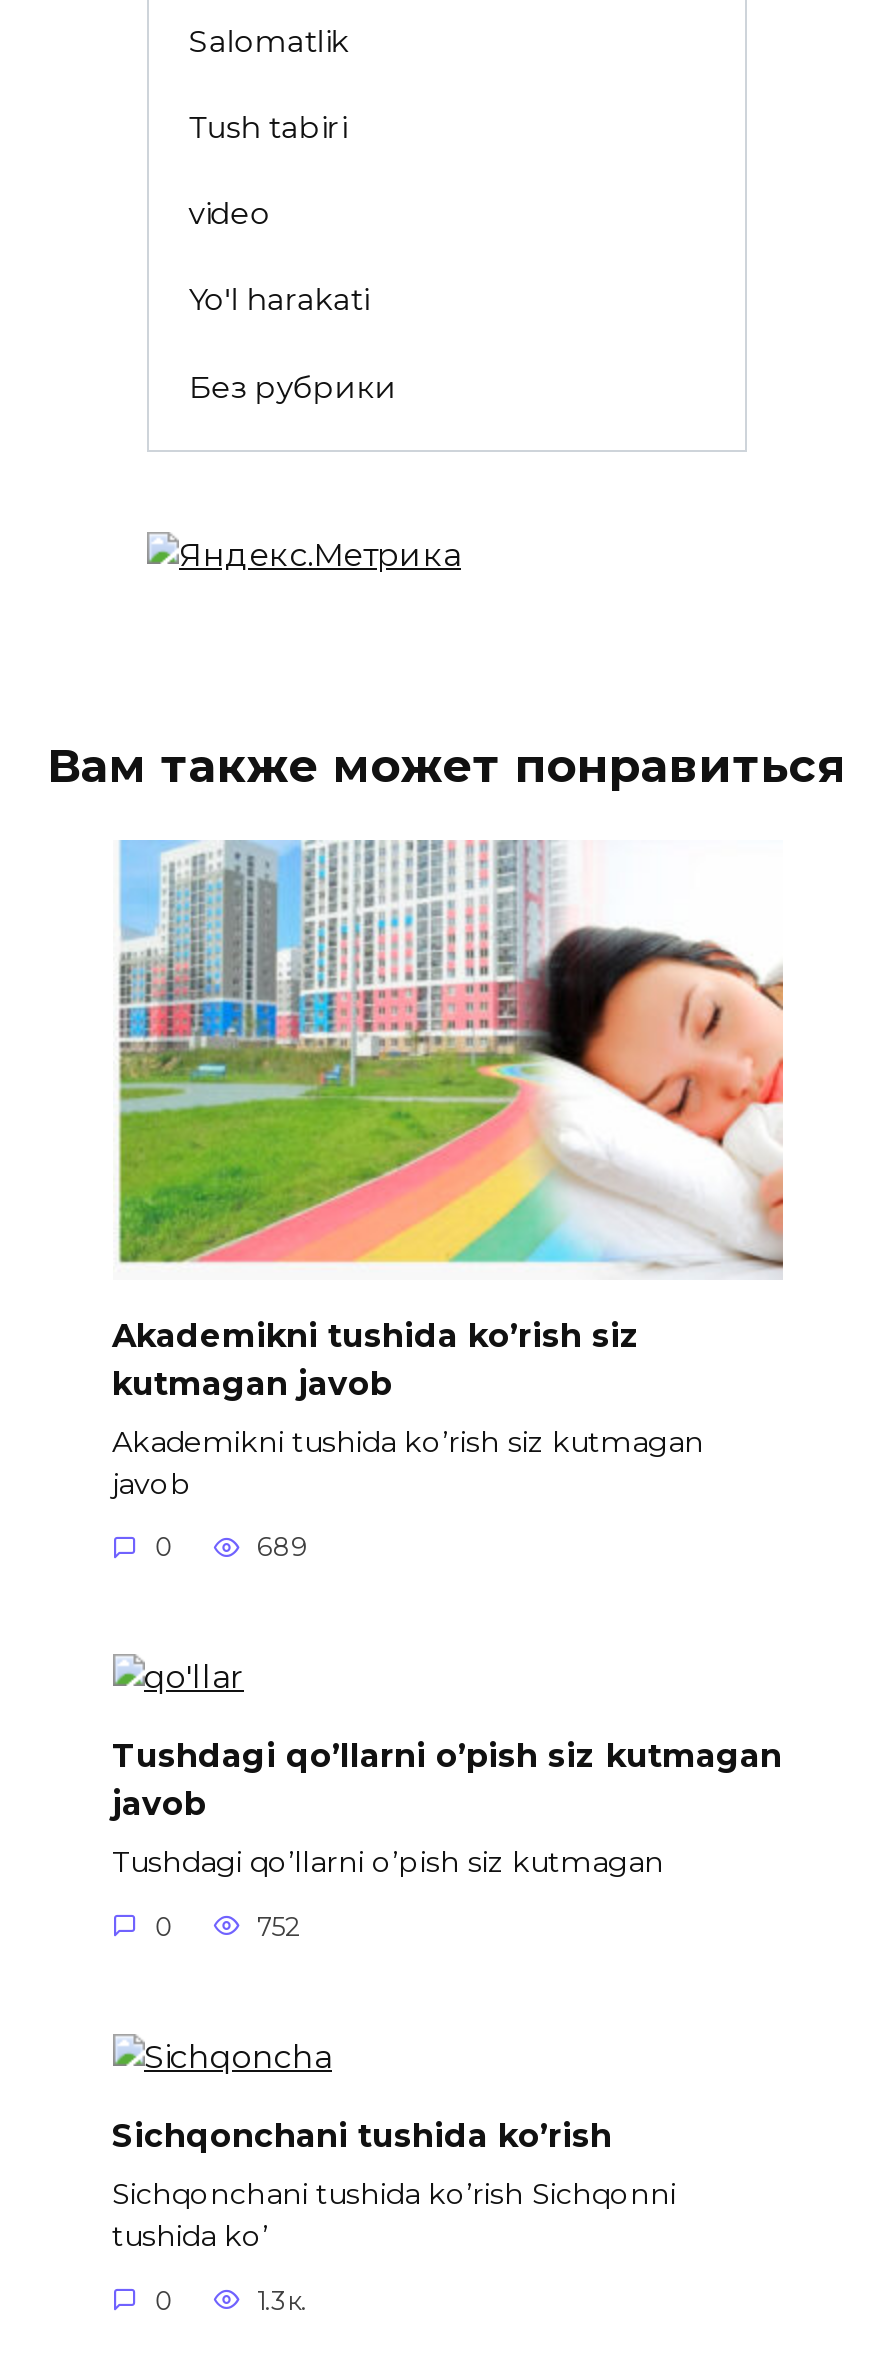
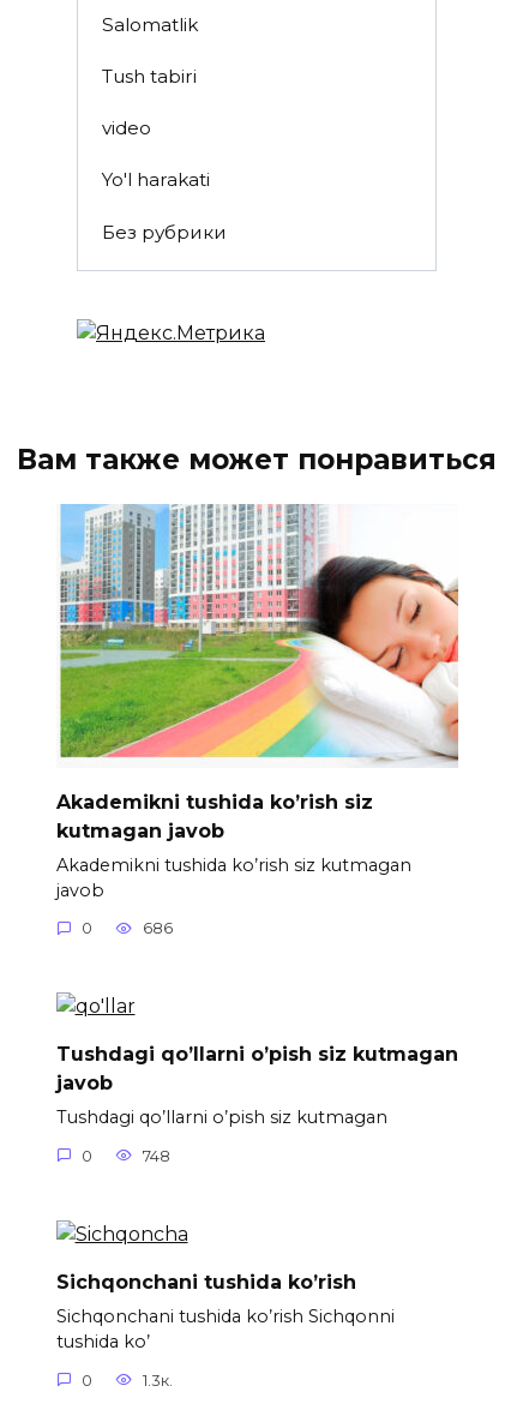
- 689
+ 686

- 752
+ 748
